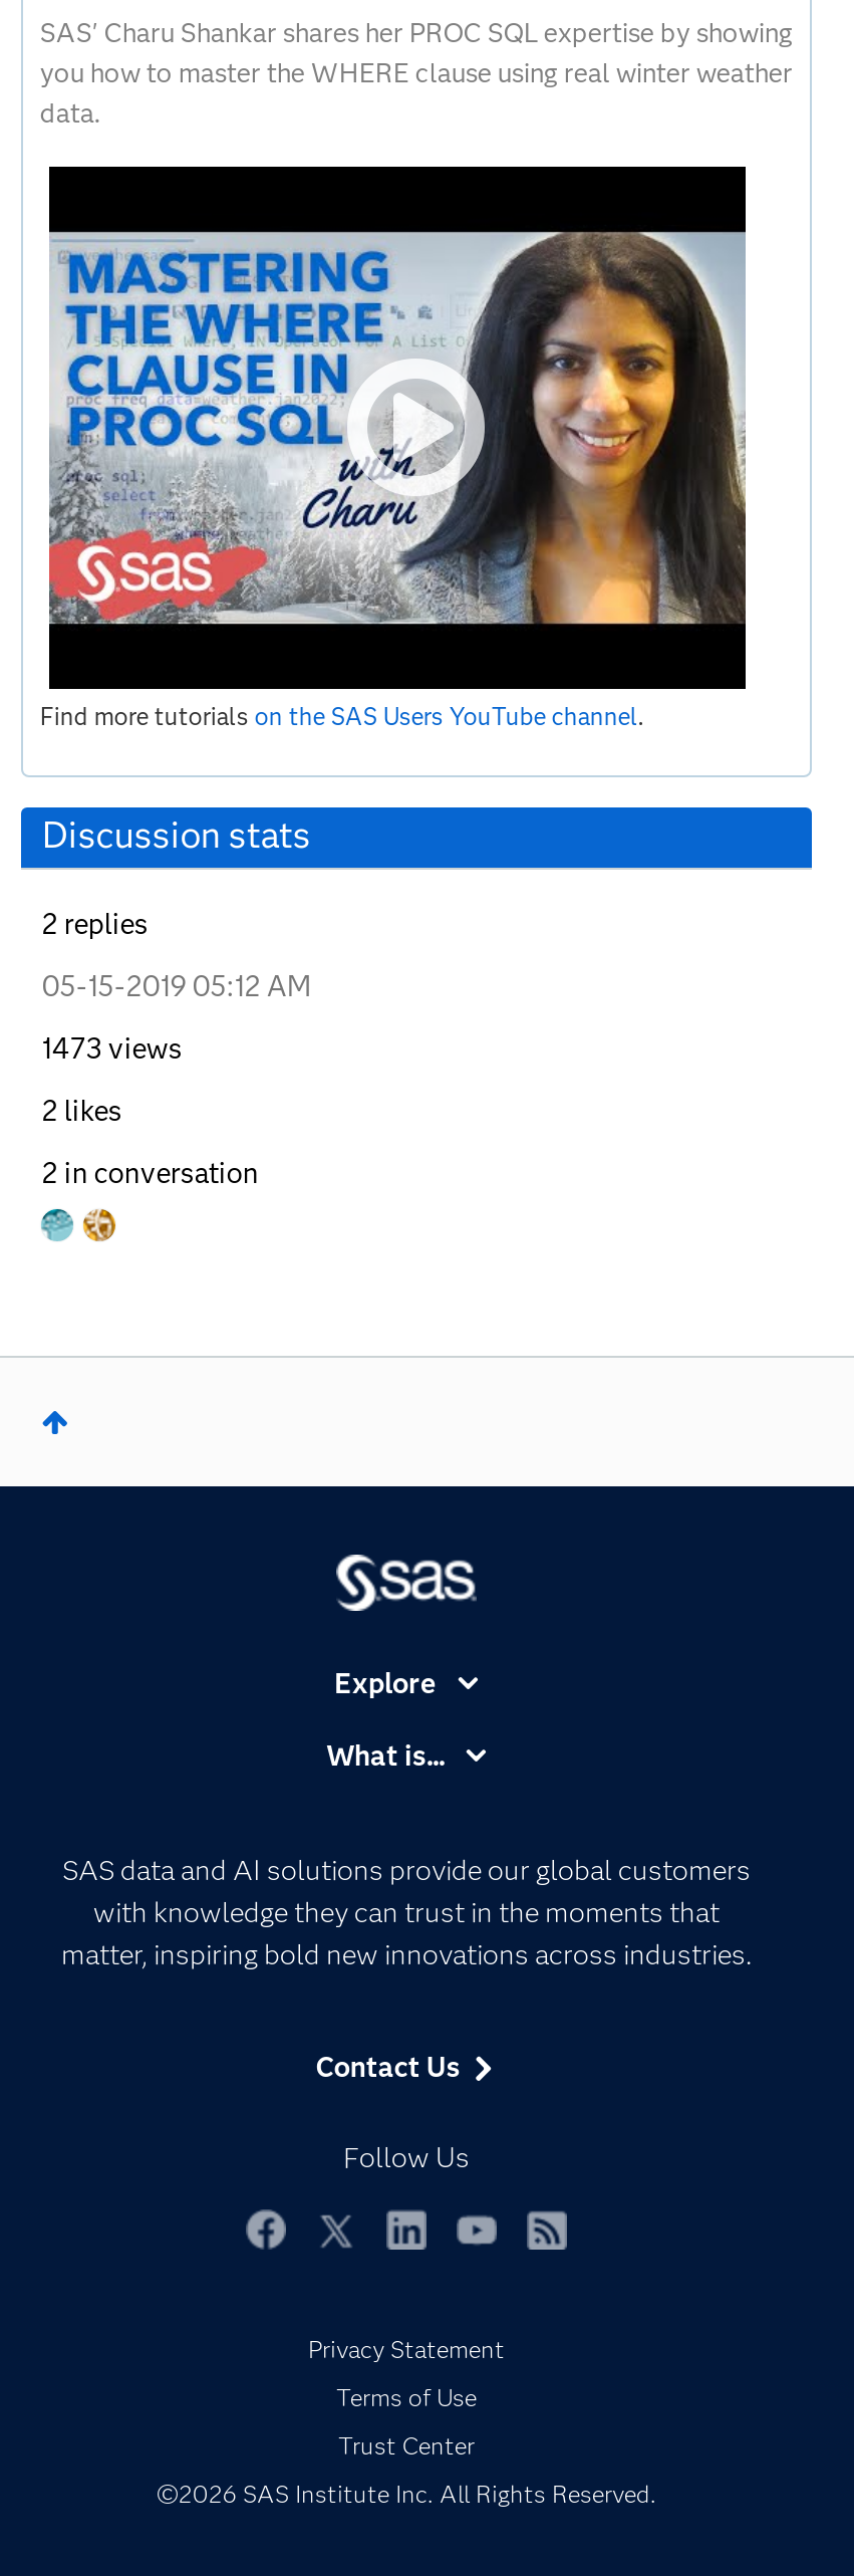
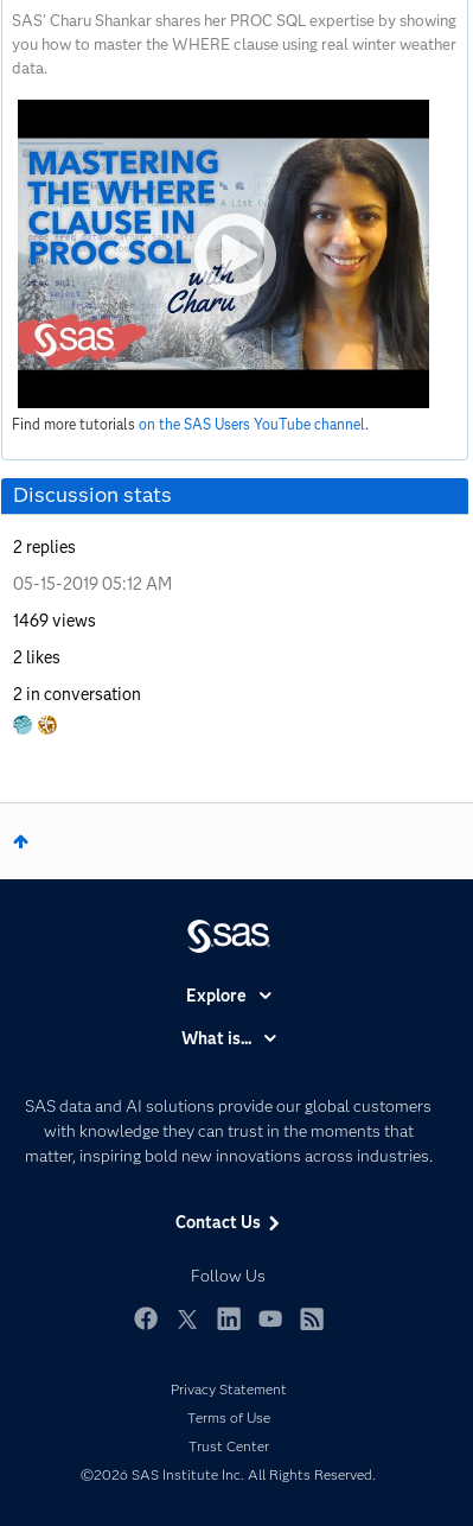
- 1473 views
+ 1469 views
